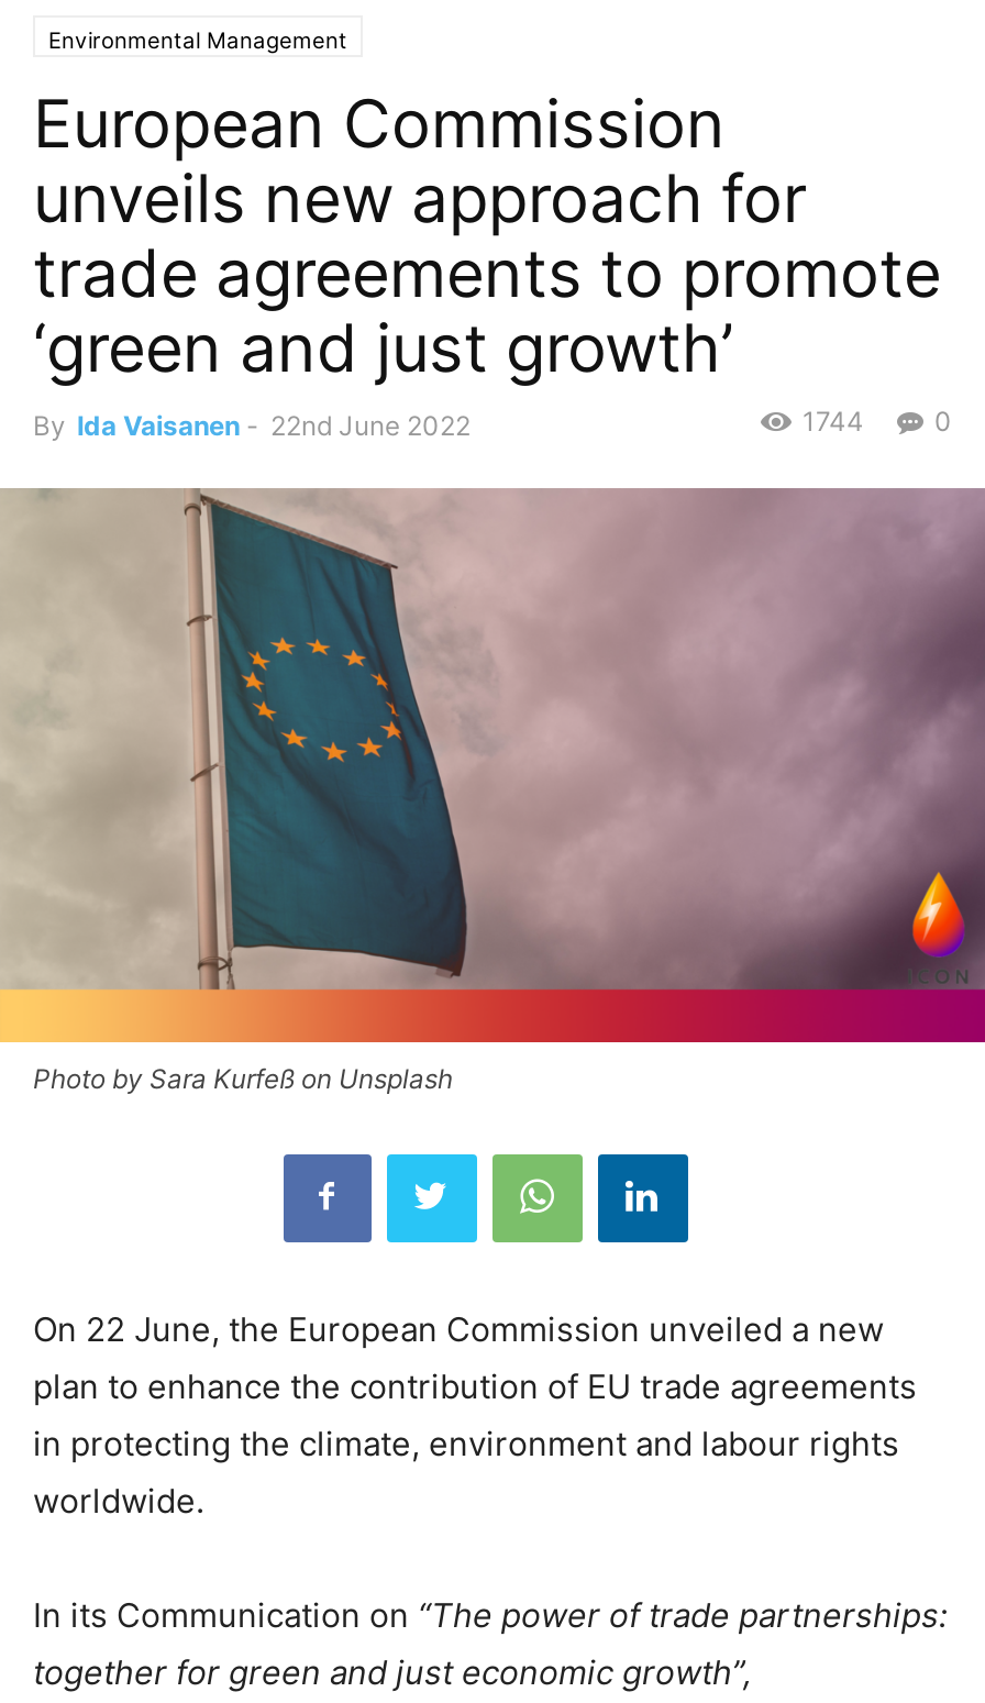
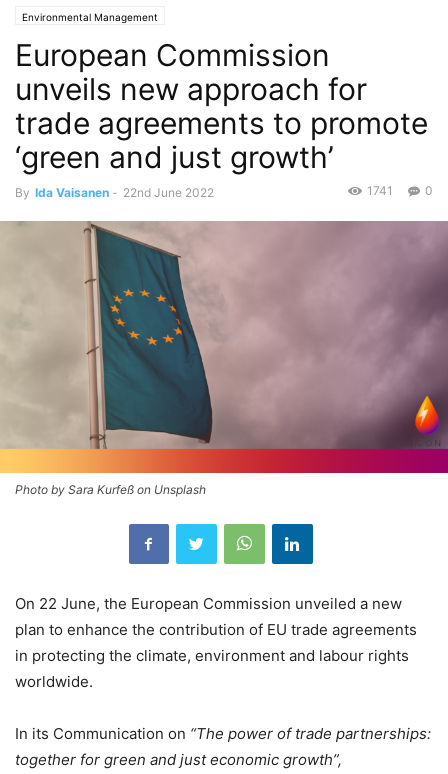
- 1744
+ 1741
